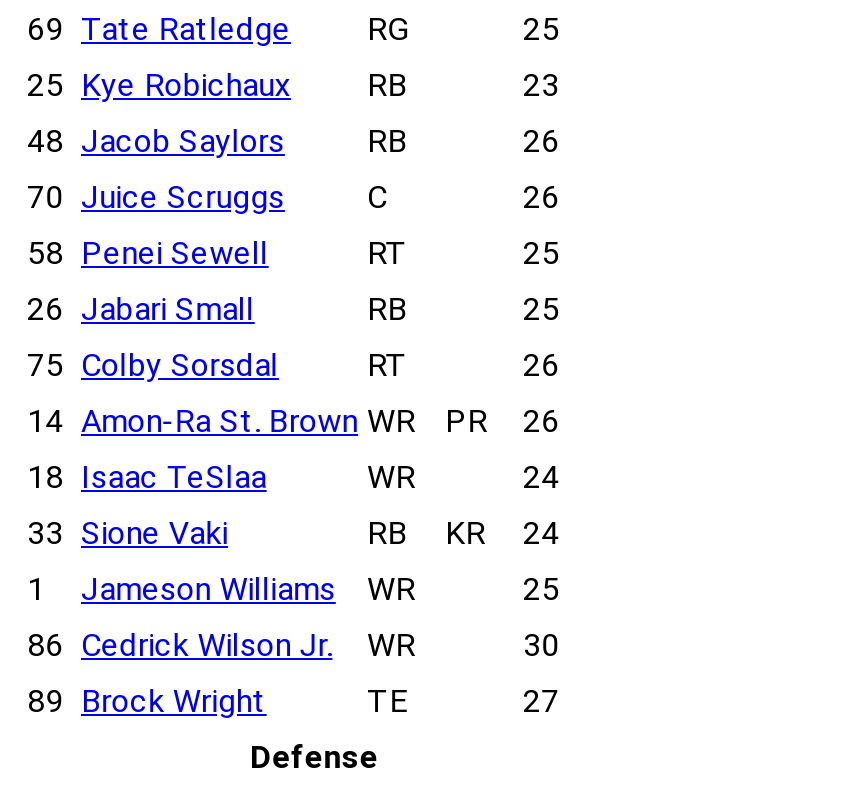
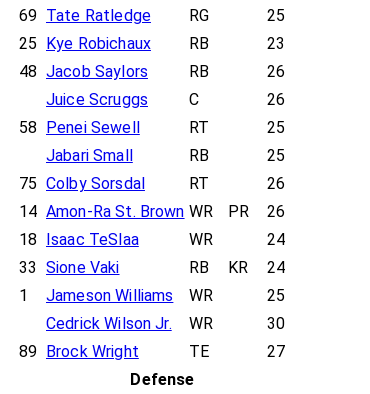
- 70 Juice Scruggs
+ Juice Scruggs

- 26 Jabari Small
+ Jabari Small

- 86 Cedrick Wilson Jr.
+ Cedrick Wilson Jr.
